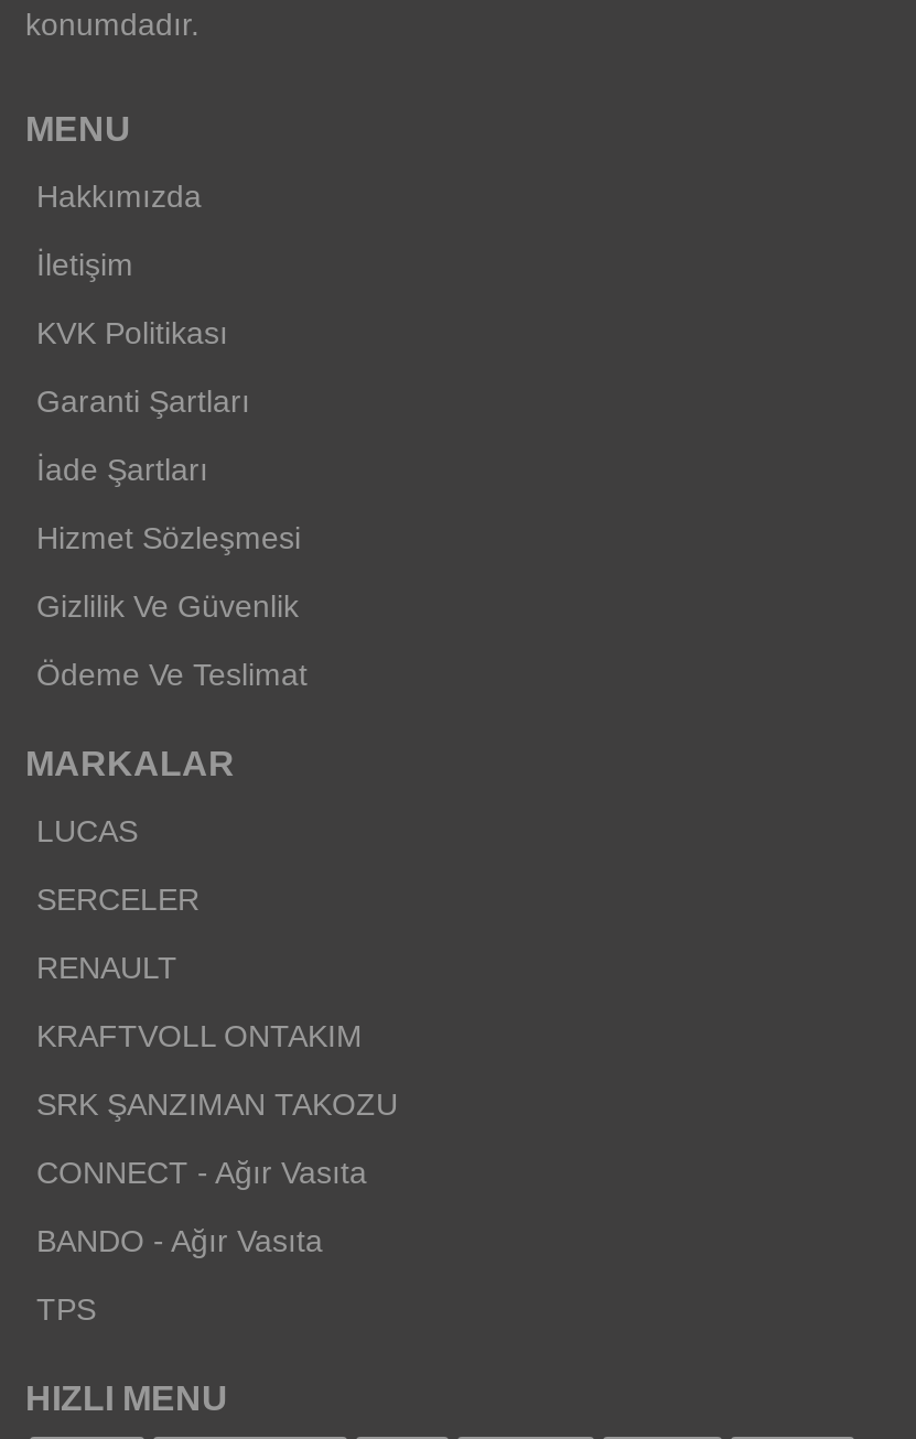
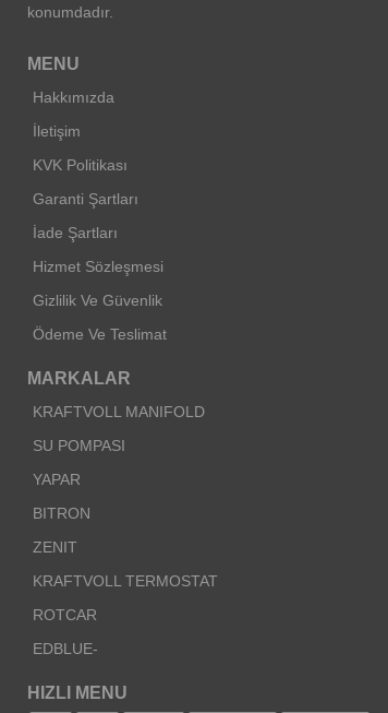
- LUCAS
+ KRAFTVOLL MANIFOLD

- SERCELER
+ SU POMPASI

- RENAULT
+ YAPAR

- KRAFTVOLL ONTAKIM
+ BITRON

- SRK ŞANZIMAN TAKOZU
+ ZENIT

- CONNECT - Ağır Vasıta
+ KRAFTVOLL TERMOSTAT

- BANDO - Ağır Vasıta
+ ROTCAR

- TPS
+ EDBLUE-
